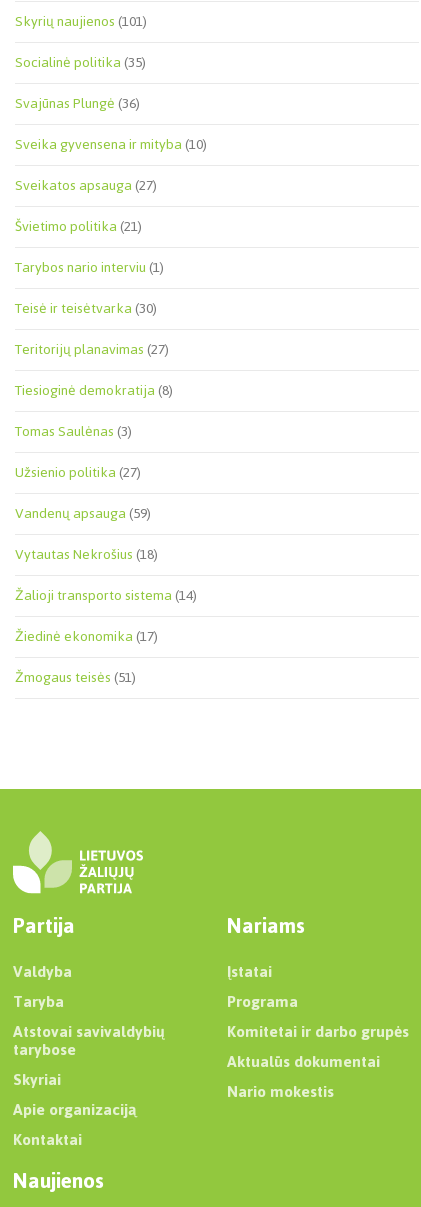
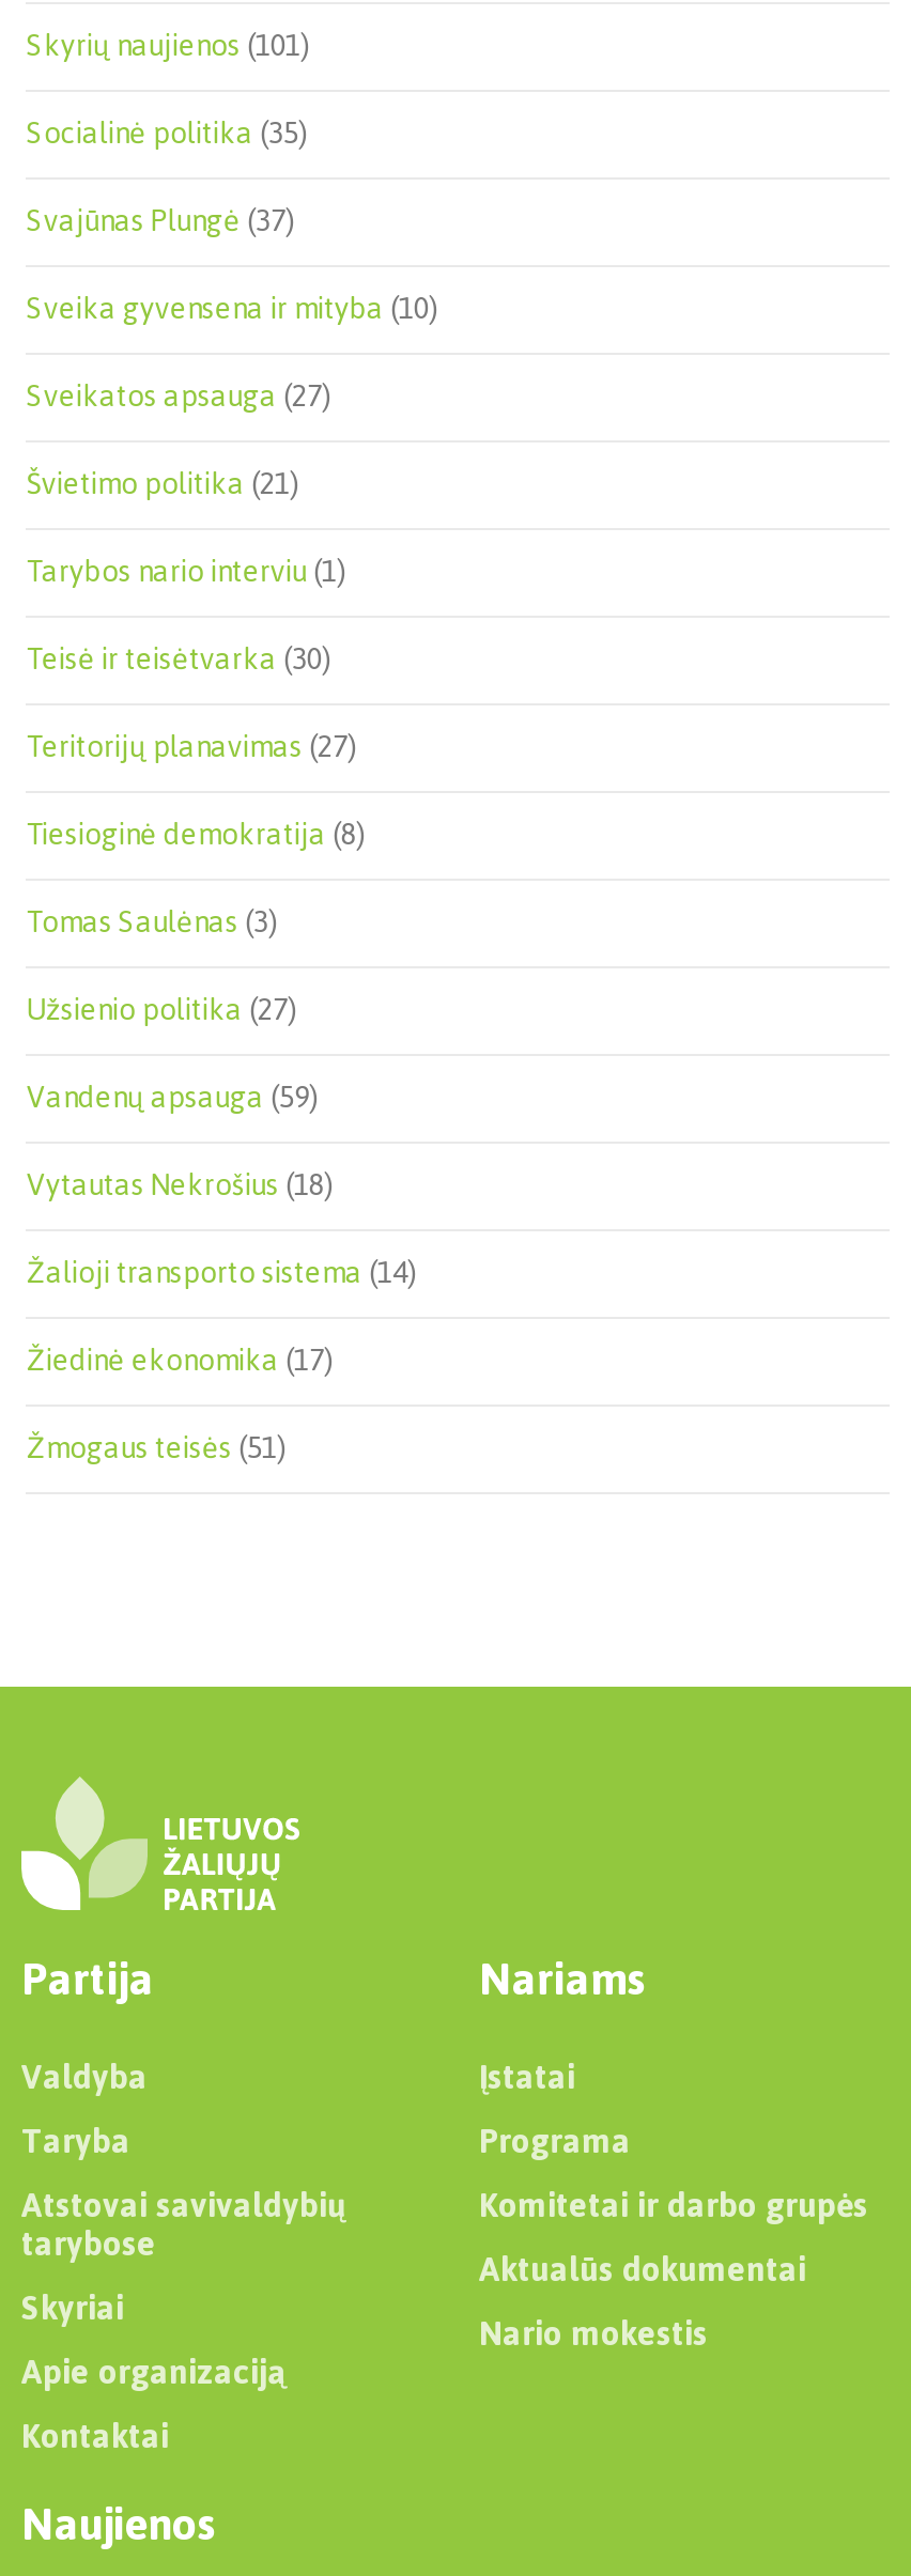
- Svajūnas Plungė (36)
+ Svajūnas Plungė (37)
